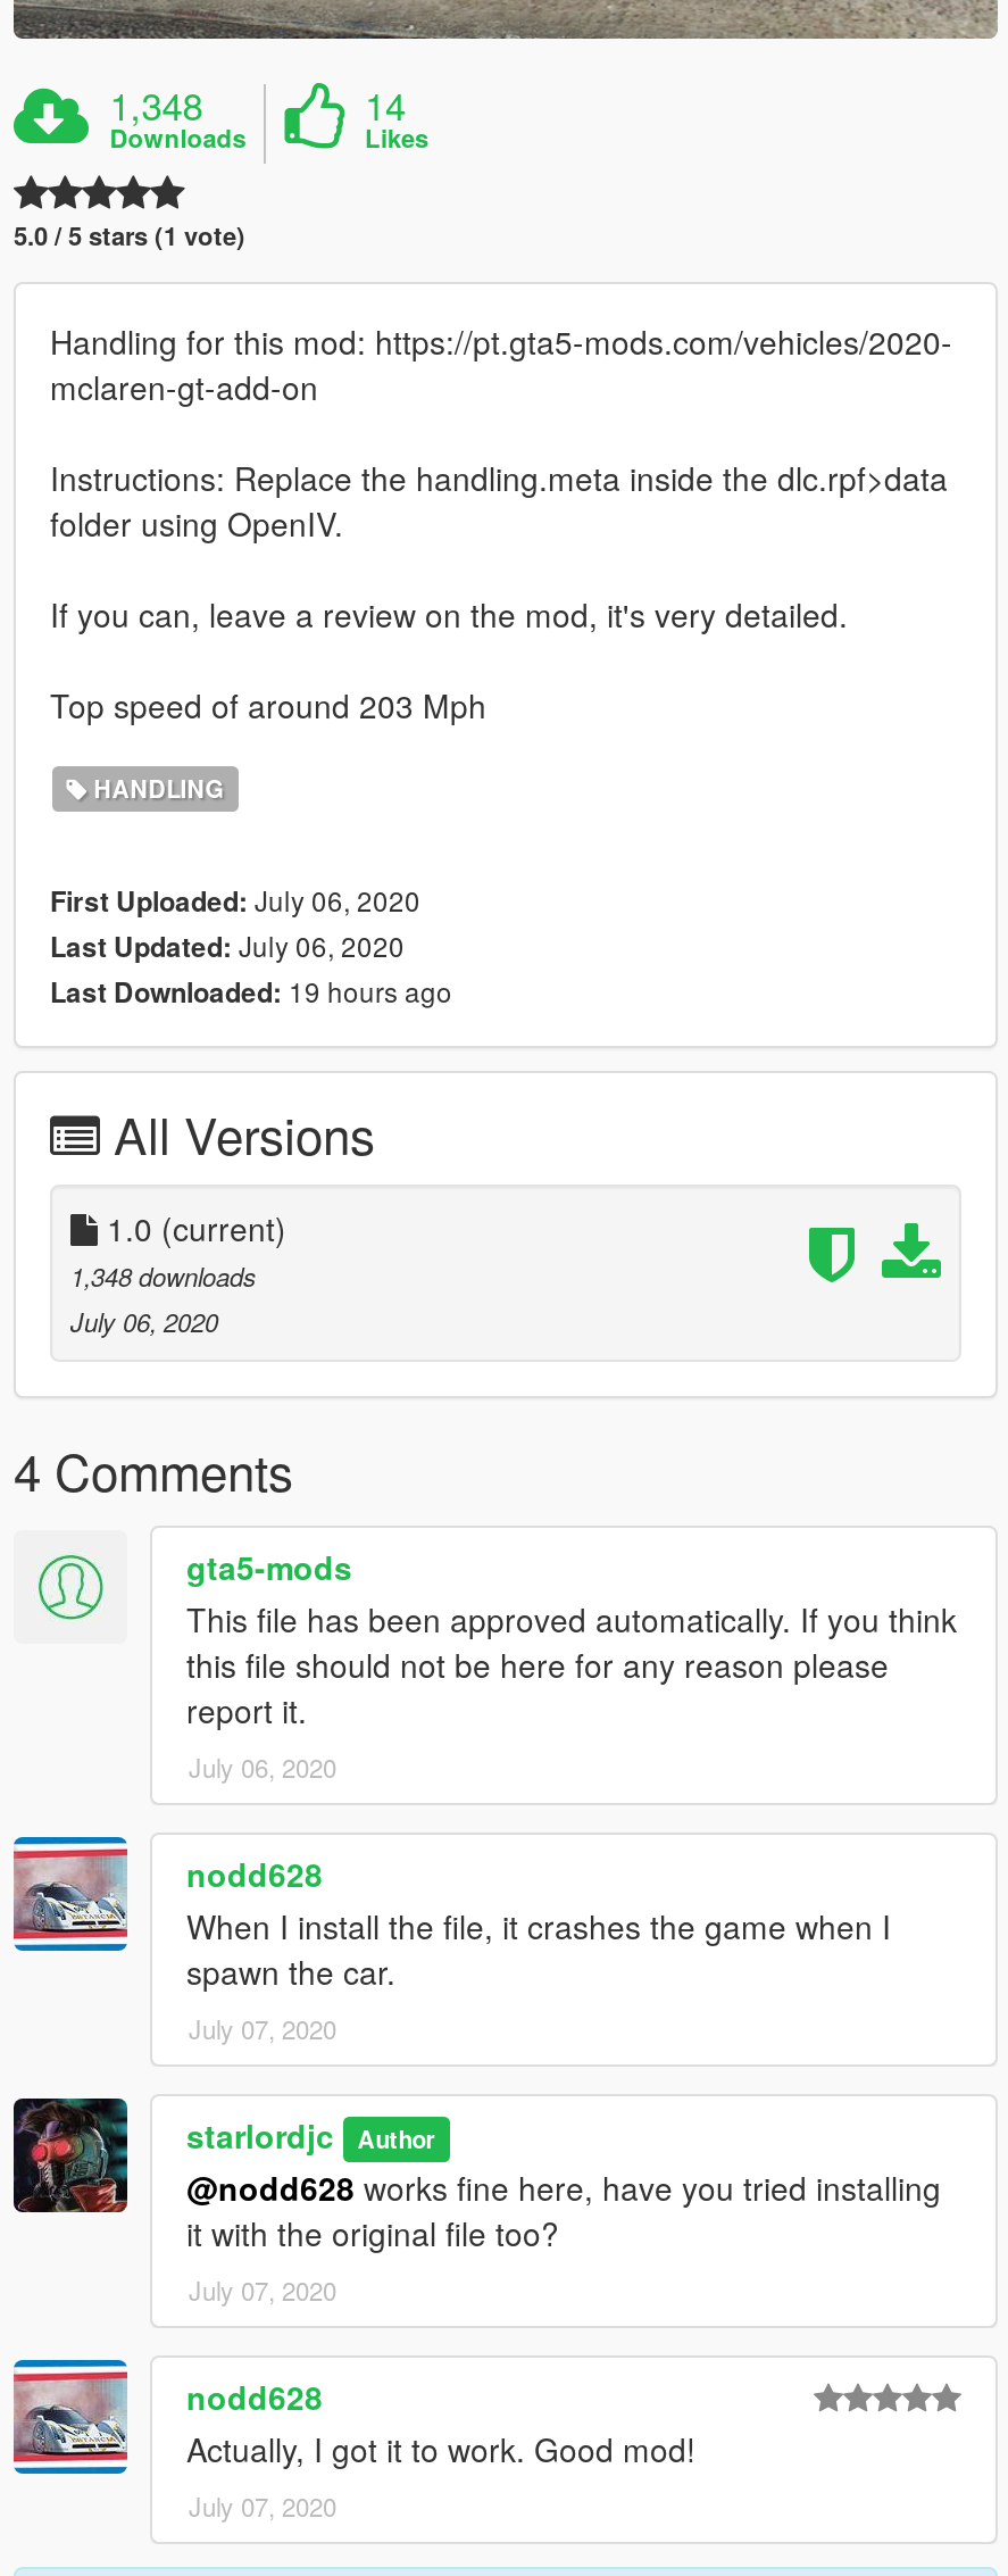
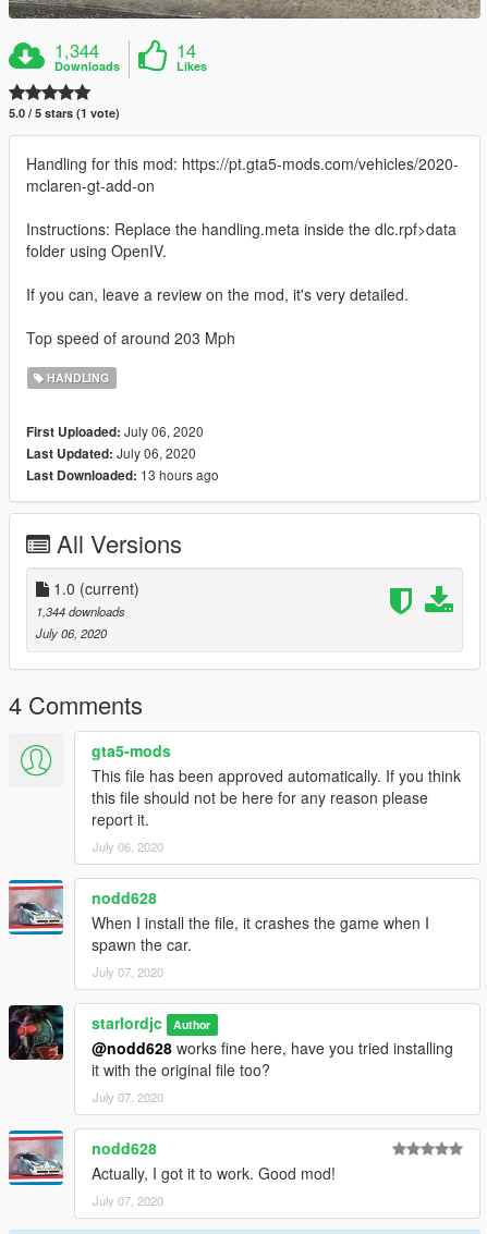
- 1,348
+ 1,344

- Last Downloaded: 19 hours ago
+ Last Downloaded: 13 hours ago

- 1,348 downloads
+ 1,344 downloads
